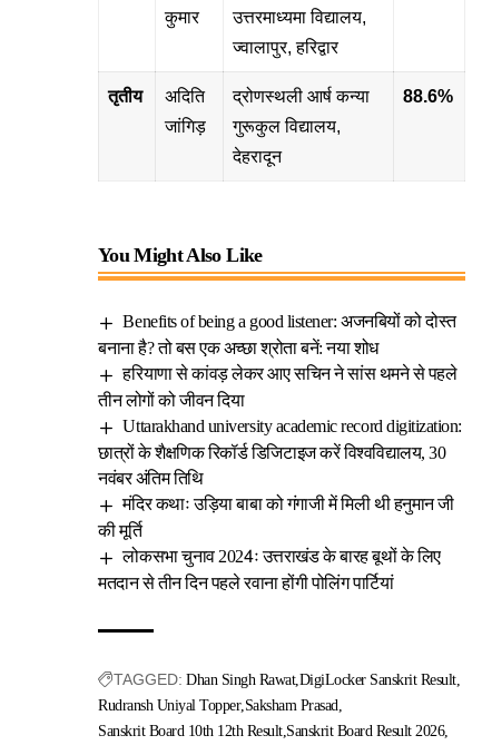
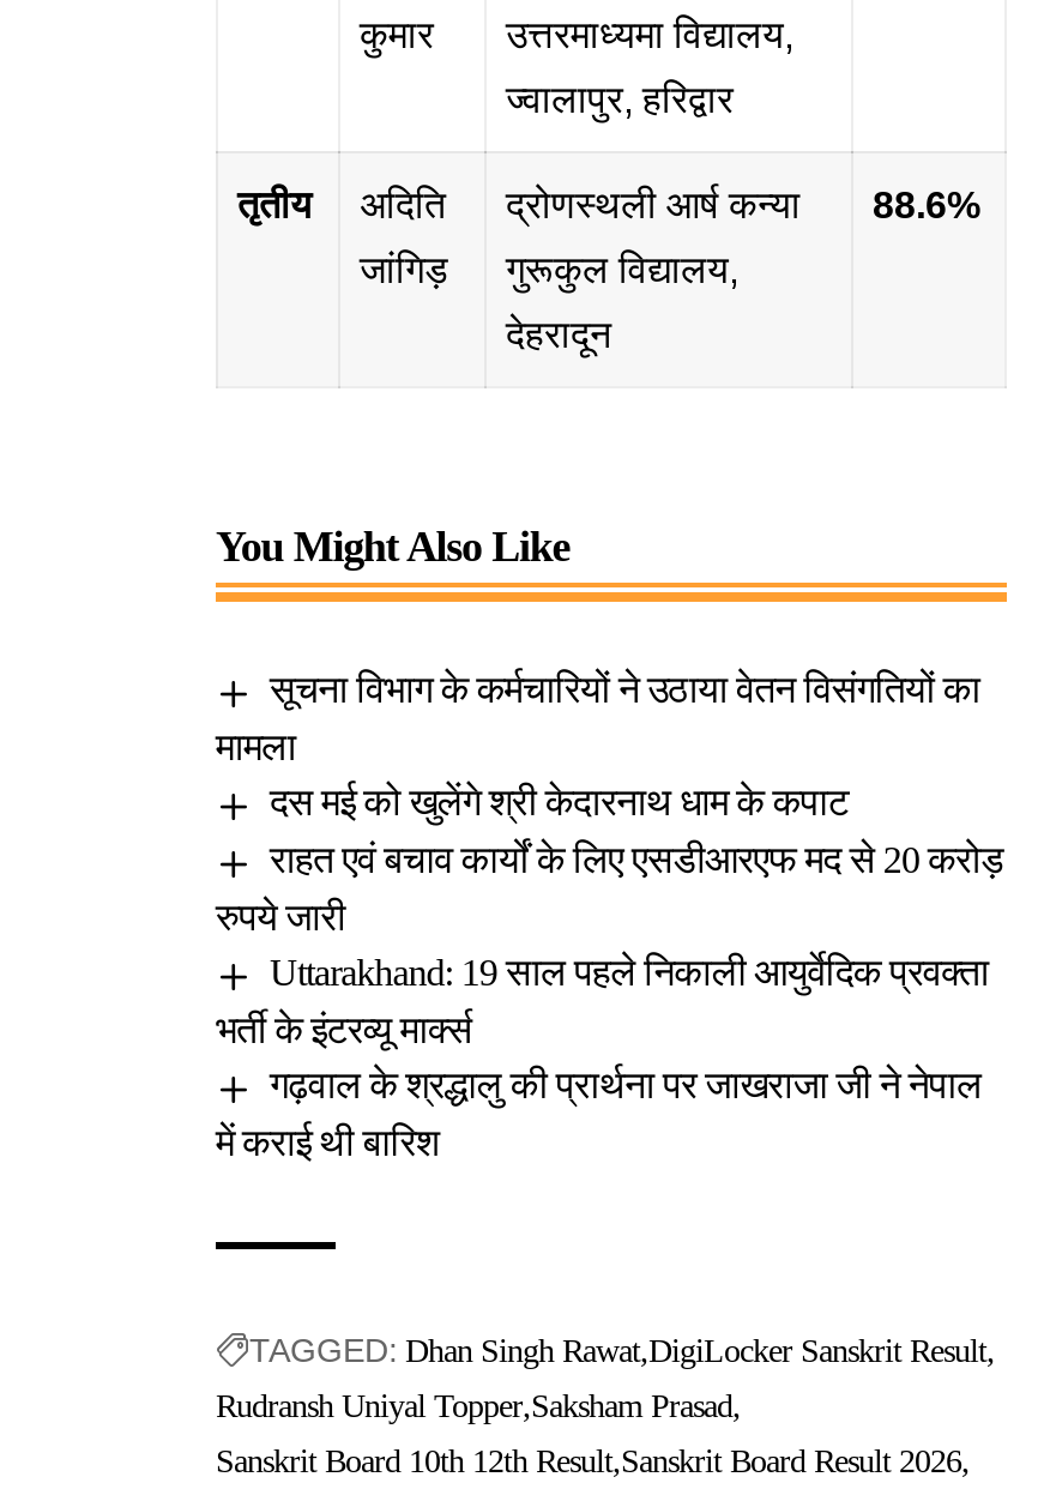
- Benefits of being a good listener: अजनबियों को दोस्त
- बनाना है? तो बस एक अच्छा श्रोता बनें: नया शोध
- हरियाणा से कांवड़ लेकर आए सचिन ने सांस थमने से पहले
- तीन लोगों को जीवन दिया
- Uttarakhand university academic record digitization:
- छात्रों के शैक्षणिक रिकॉर्ड डिजिटाइज करें विश्वविद्यालय, 30
- नवंबर अंतिम तिथि
- मंदिर कथाः उड़िया बाबा को गंगाजी में मिली थी हनुमान जी
- की मूर्ति
- लोकसभा चुनाव 2024ः उत्तराखंड के बारह बूथों के लिए
- मतदान से तीन दिन पहले रवाना होंगी पोलिंग पार्टियां
+ सूचना विभाग के कर्मचारियों ने उठाया वेतन विसंगतियों का
+ मामला
+ दस मई को खुलेंगे श्री केदारनाथ धाम के कपाट
+ राहत एवं बचाव कार्यों के लिए एसडीआरएफ मद से 20 करोड़
+ रुपये जारी
+ Uttarakhand: 19 साल पहले निकाली आयुर्वेदिक प्रवक्ता
+ भर्ती के इंटरव्यू मार्क्स
+ गढ़वाल के श्रद्धालु की प्रार्थना पर जाखराजा जी ने नेपाल
+ में कराई थी बारिश
